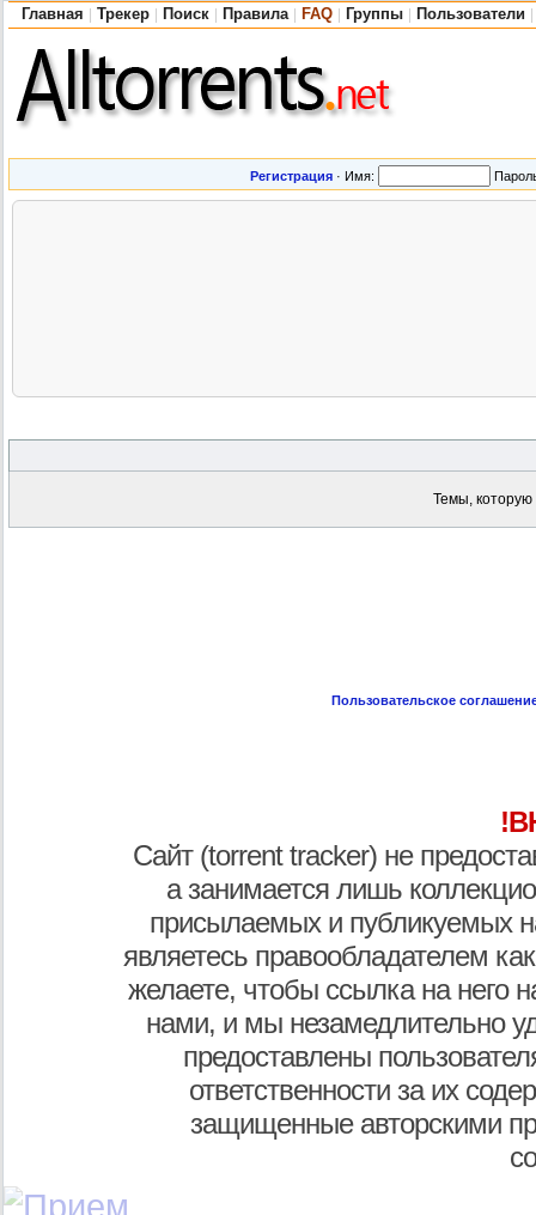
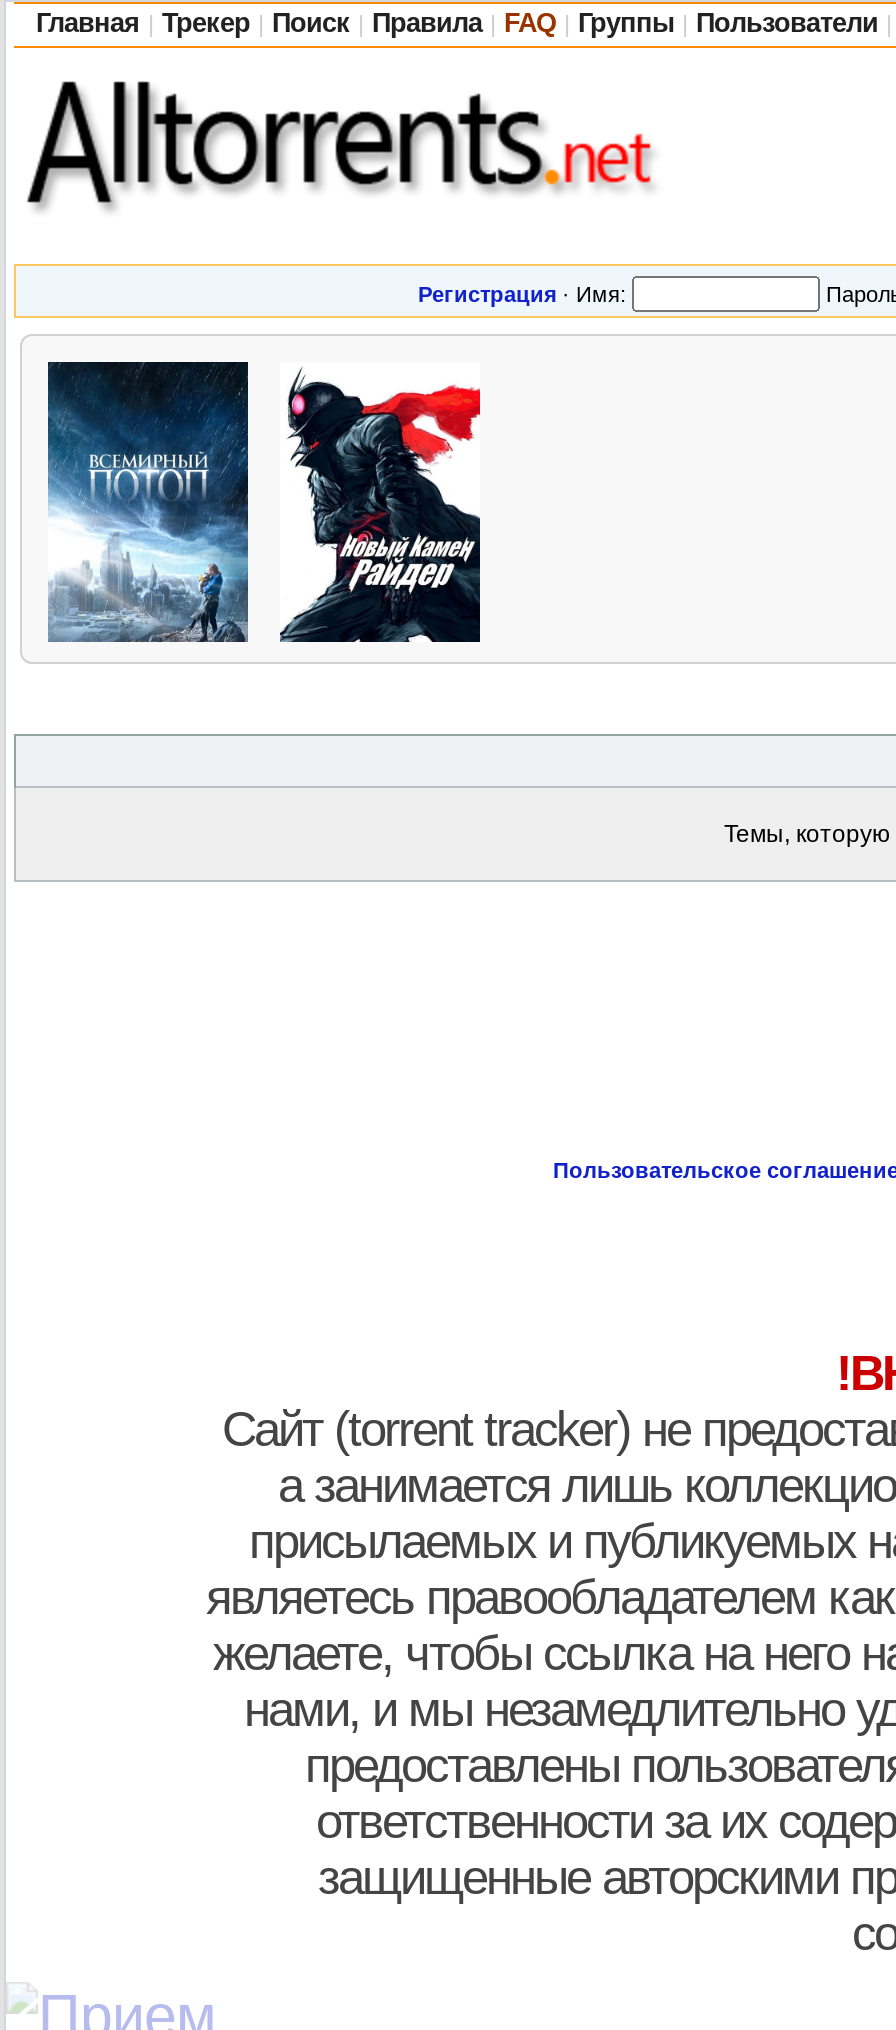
+ [image]

+ [image]
